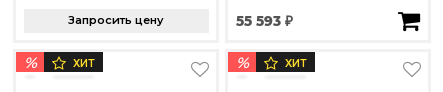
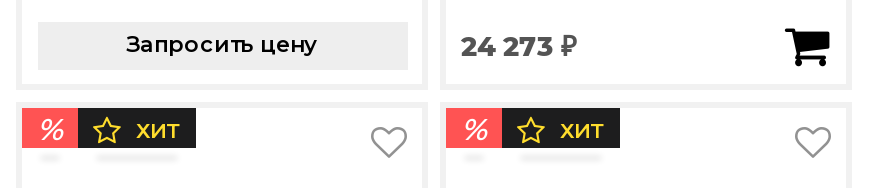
- 55 593 ₽
+ 24 273 ₽
